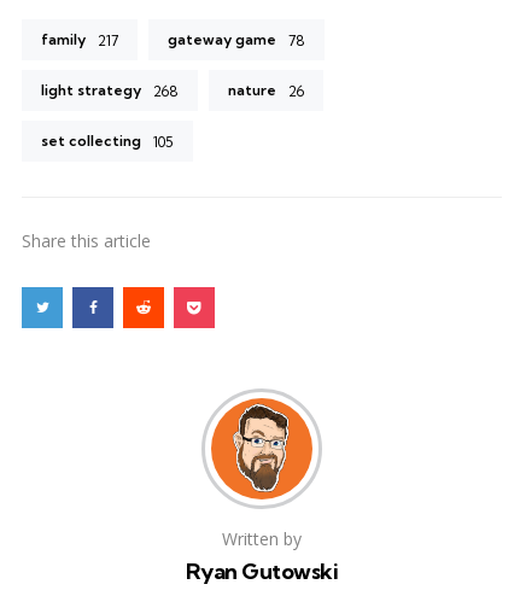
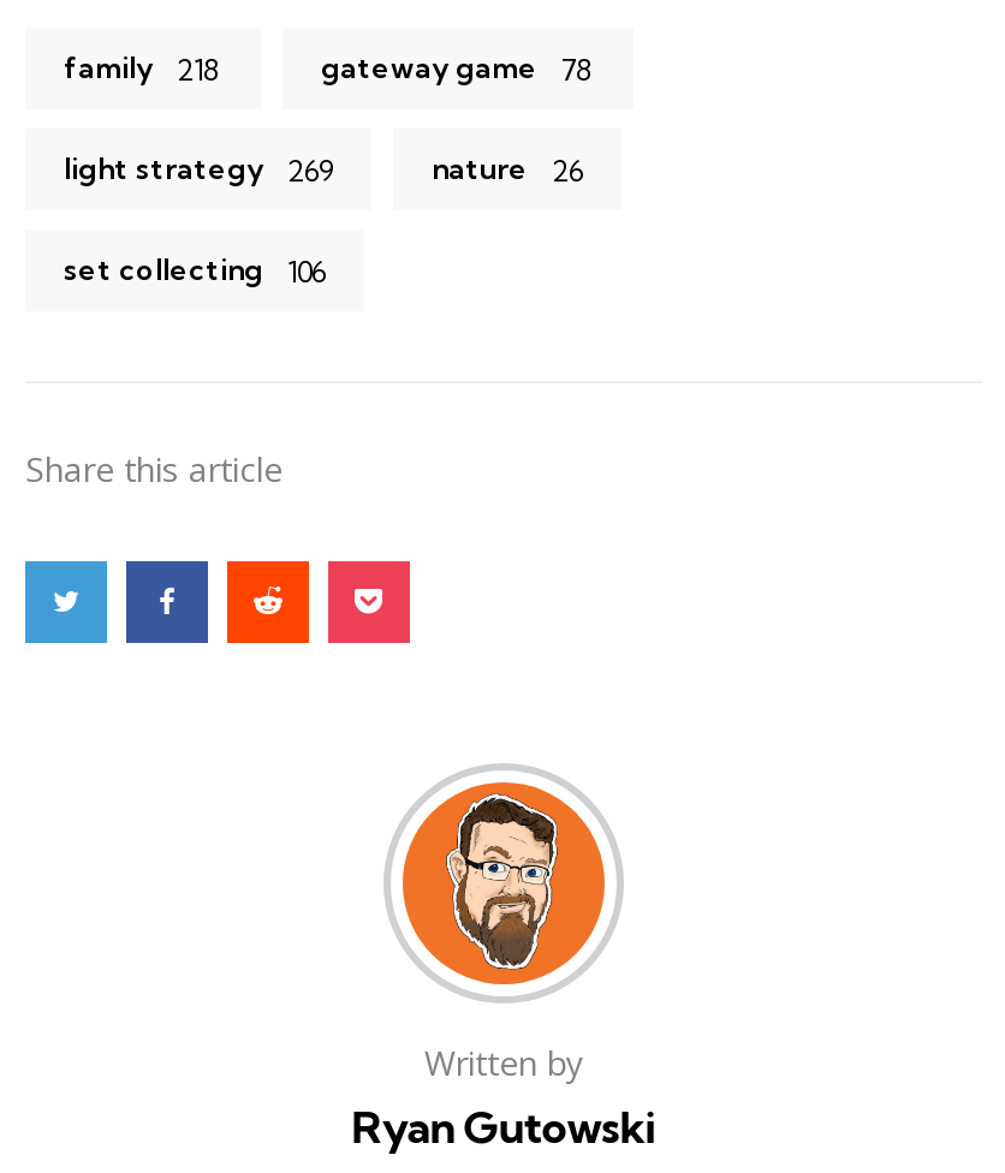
- family 217
+ family 218

- light strategy 268
+ light strategy 269

- set collecting 105
+ set collecting 106
